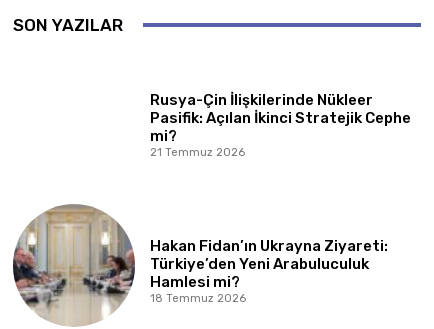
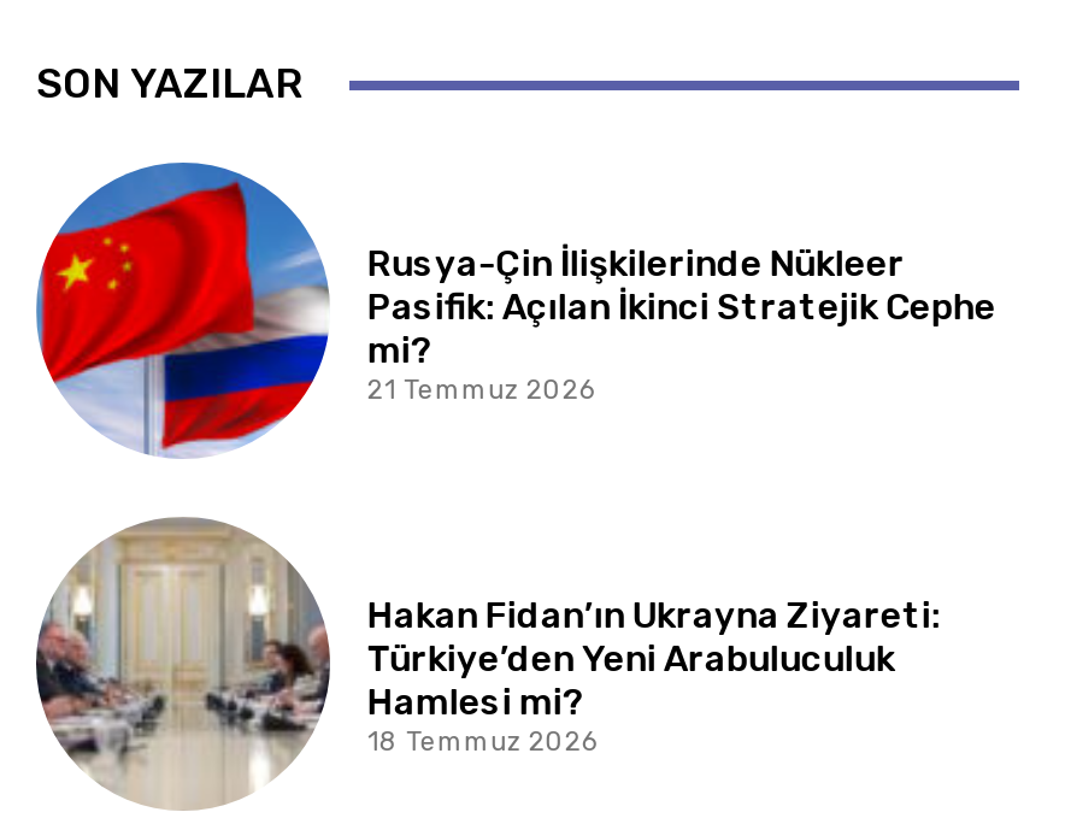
+ [image]
